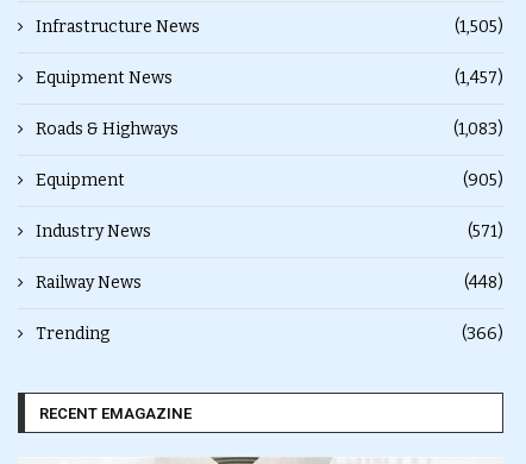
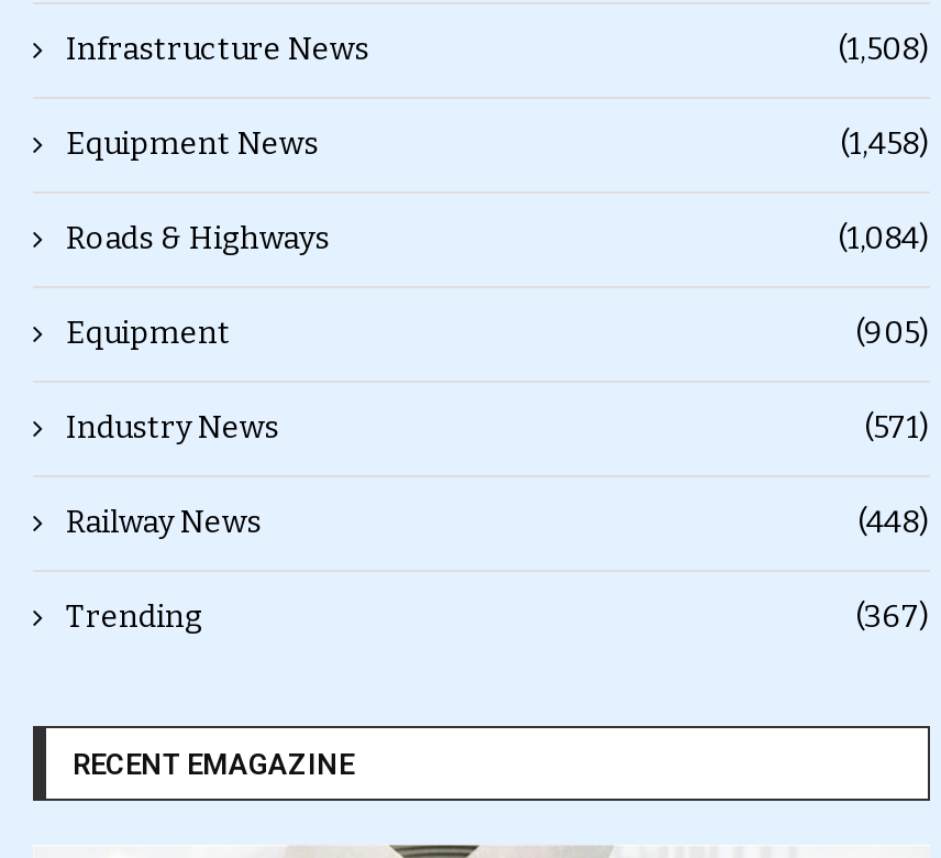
- (1,505)
+ (1,508)

- (1,457)
+ (1,458)

- (1,083)
+ (1,084)

- (366)
+ (367)
